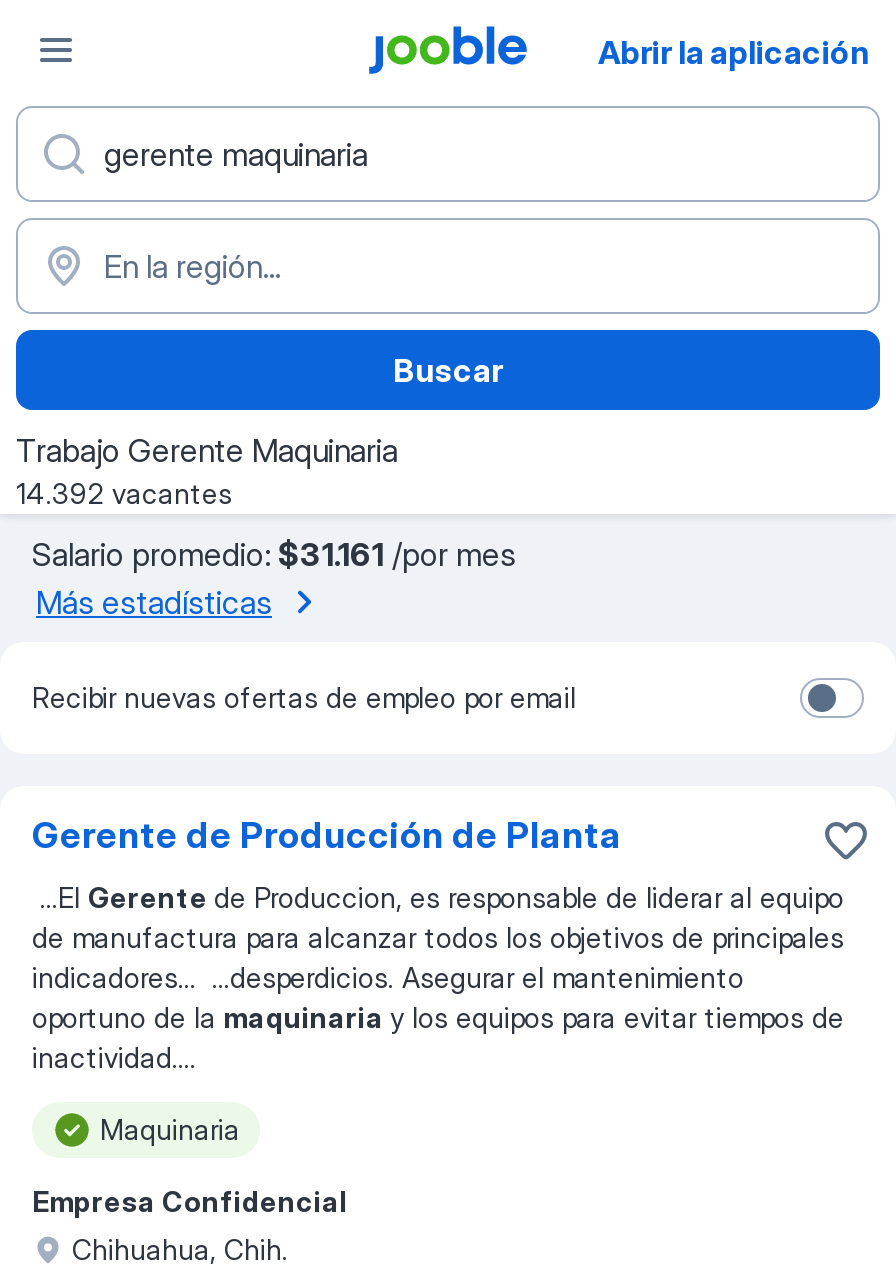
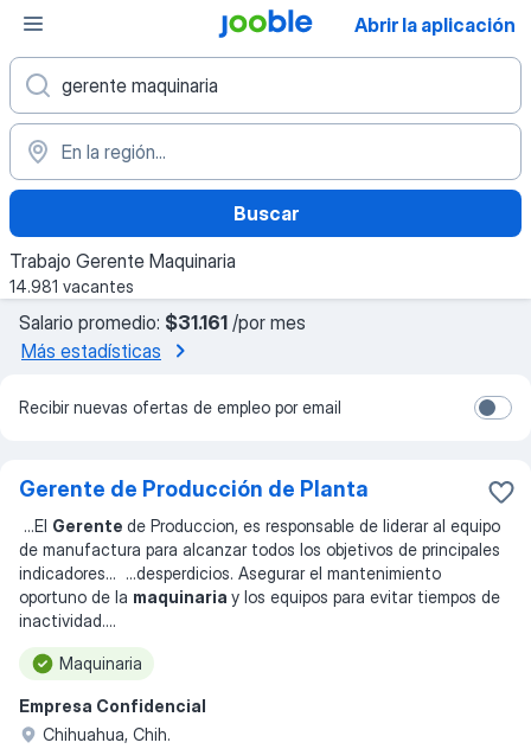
- 14.392 vacantes
+ 14.981 vacantes
